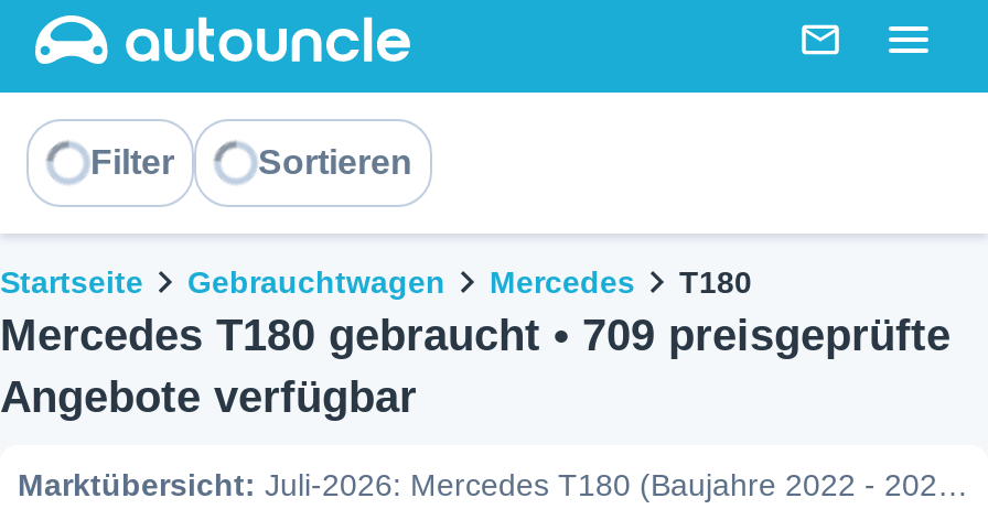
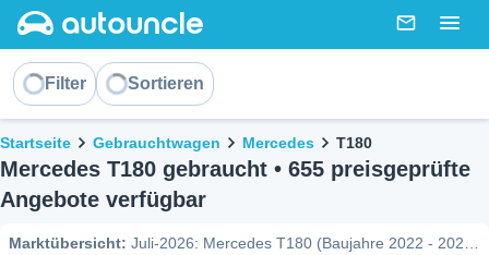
- Mercedes T180 gebraucht • 709 preisgeprüfte
+ Mercedes T180 gebraucht • 655 preisgeprüfte
